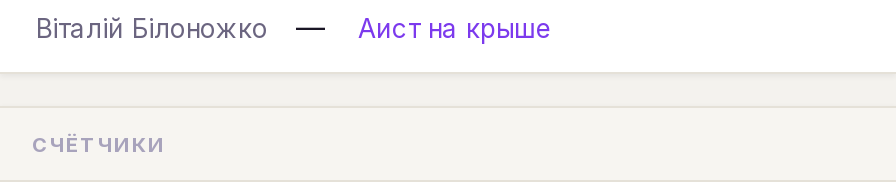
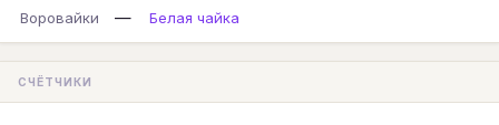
- Віталій Білоножко
+ Воровайки

- Аист на крыше
+ Белая чайка
